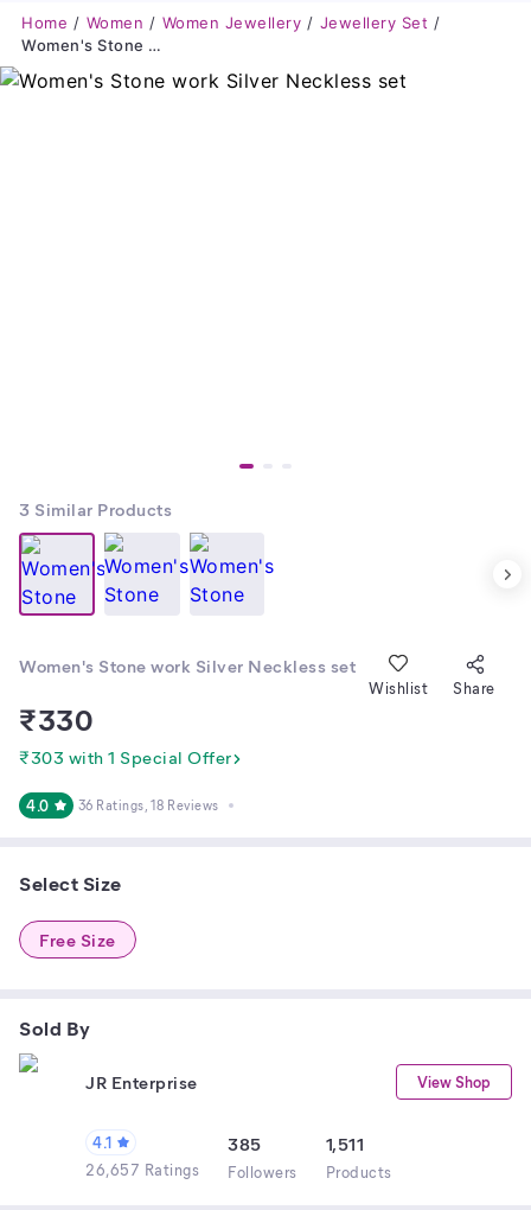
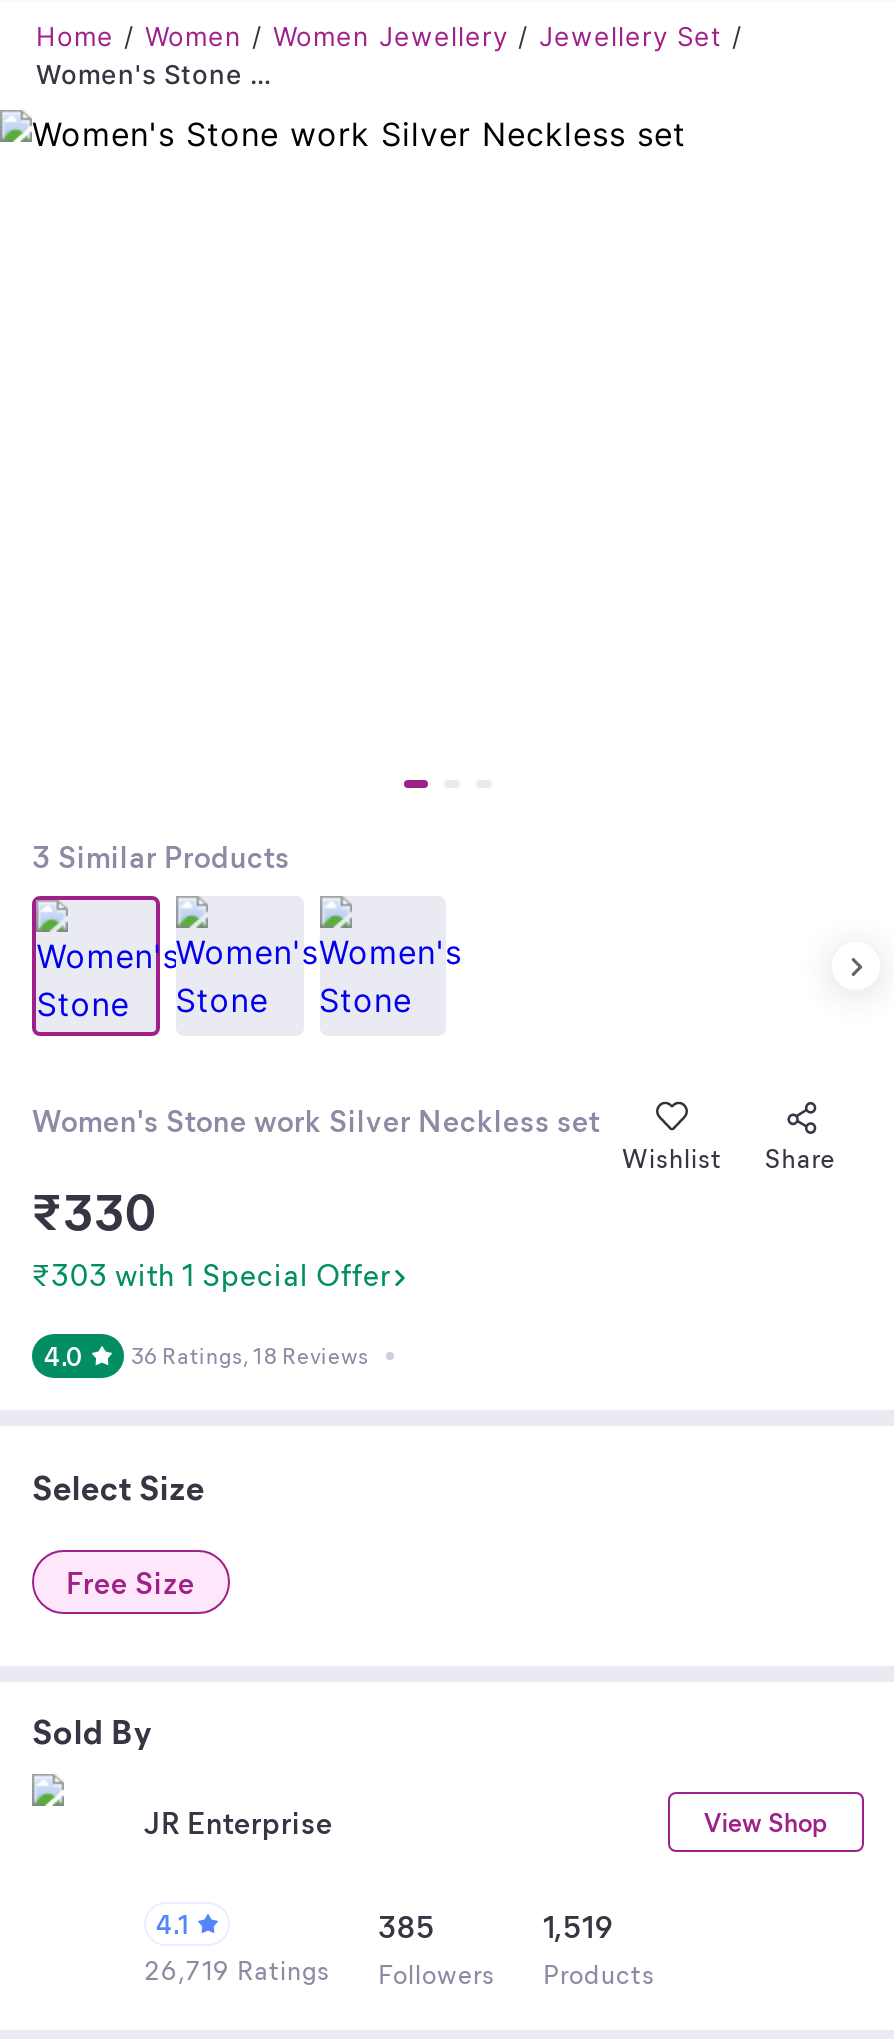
- 1,511
+ 1,519

- 26,657 Ratings Followers Products
+ 26,719 Ratings Followers Products
